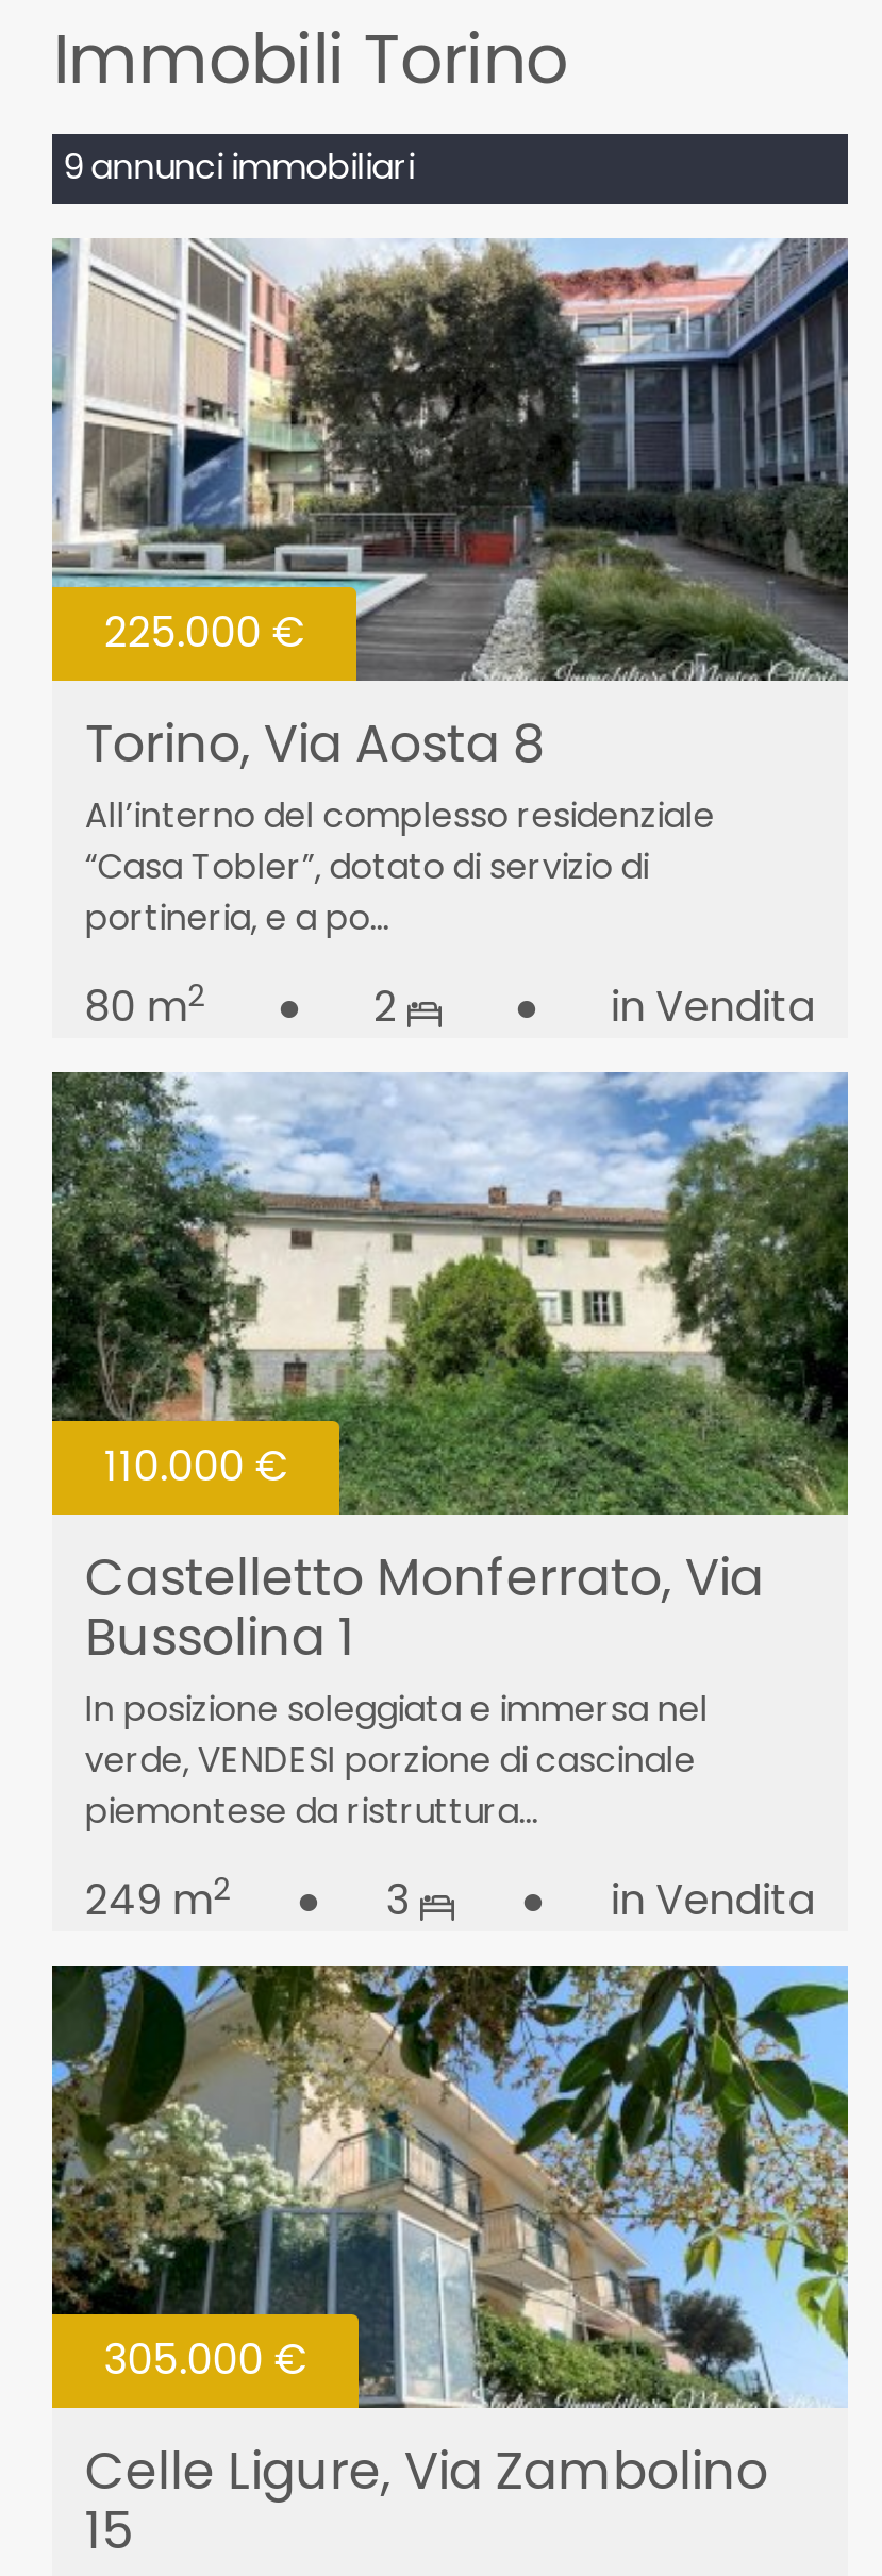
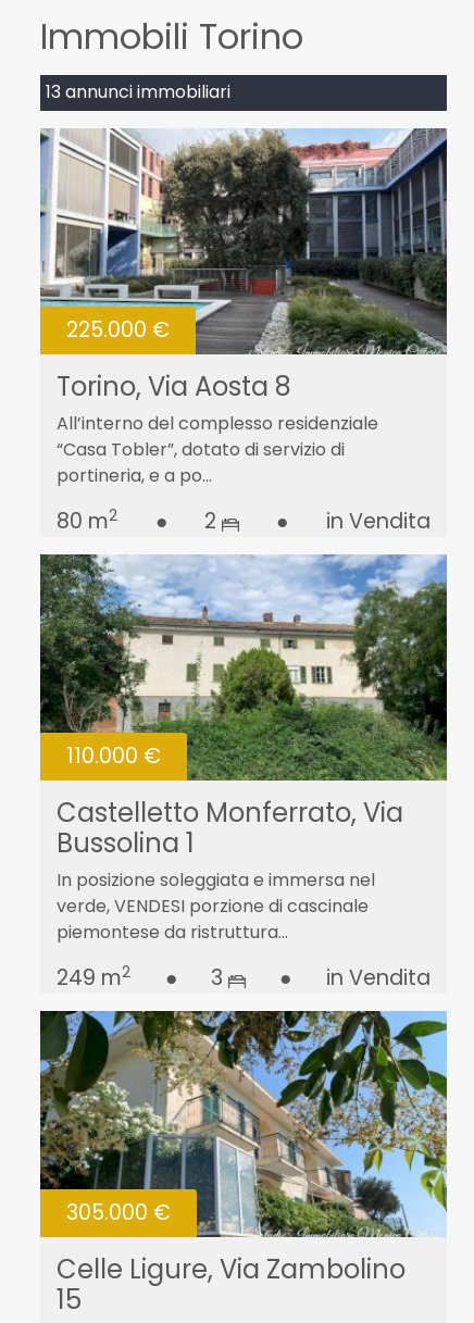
- 9 annunci immobiliari
+ 13 annunci immobiliari
